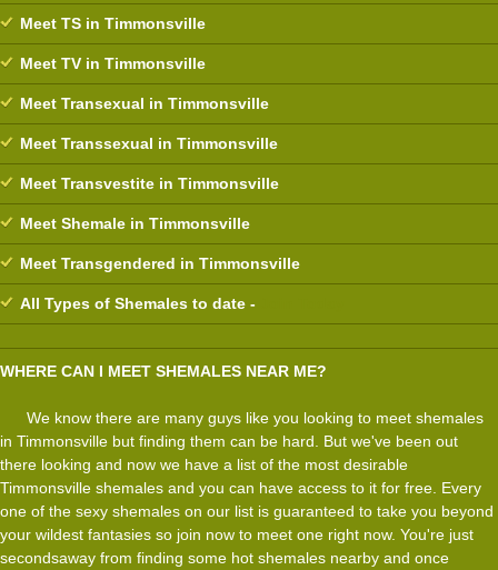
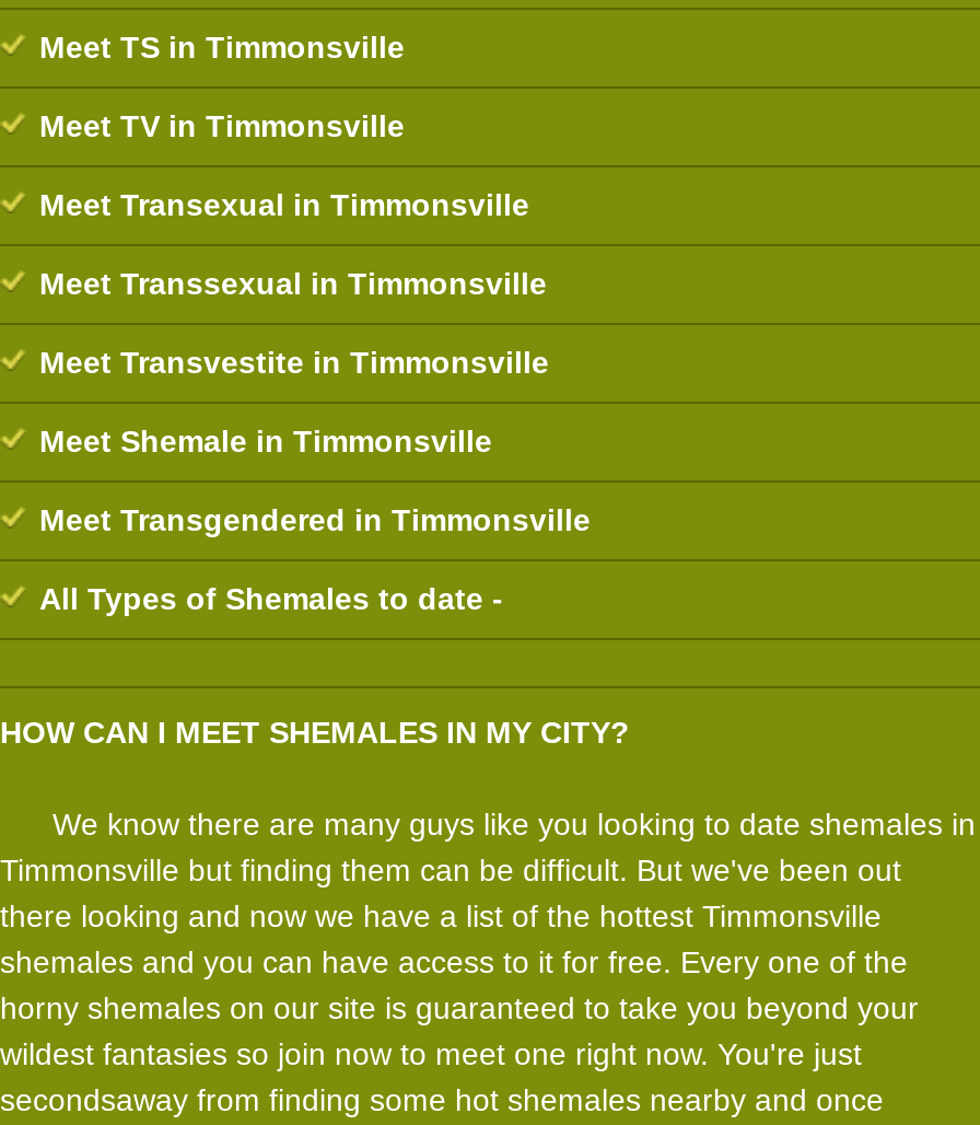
- WHERE CAN I MEET SHEMALES NEAR ME?
+ HOW CAN I MEET SHEMALES IN MY CITY?

- We know there are many guys like you looking to meet shemales
- in Timmonsville but finding them can be hard. But we've been out
- there looking and now we have a list of the most desirable
- Timmonsville shemales and you can have access to it for free. Every
- one of the sexy shemales on our list is guaranteed to take you beyond
- your wildest fantasies so join now to meet one right now. You're just
+ We know there are many guys like you looking to date shemales in
+ Timmonsville but finding them can be difficult. But we've been out
+ there looking and now we have a list of the hottest Timmonsville
+ shemales and you can have access to it for free. Every one of the
+ horny shemales on our site is guaranteed to take you beyond your
+ wildest fantasies so join now to meet one right now. You're just
